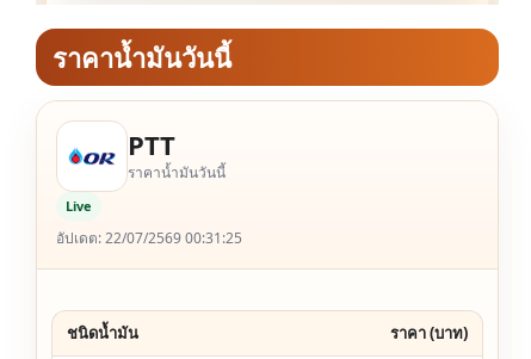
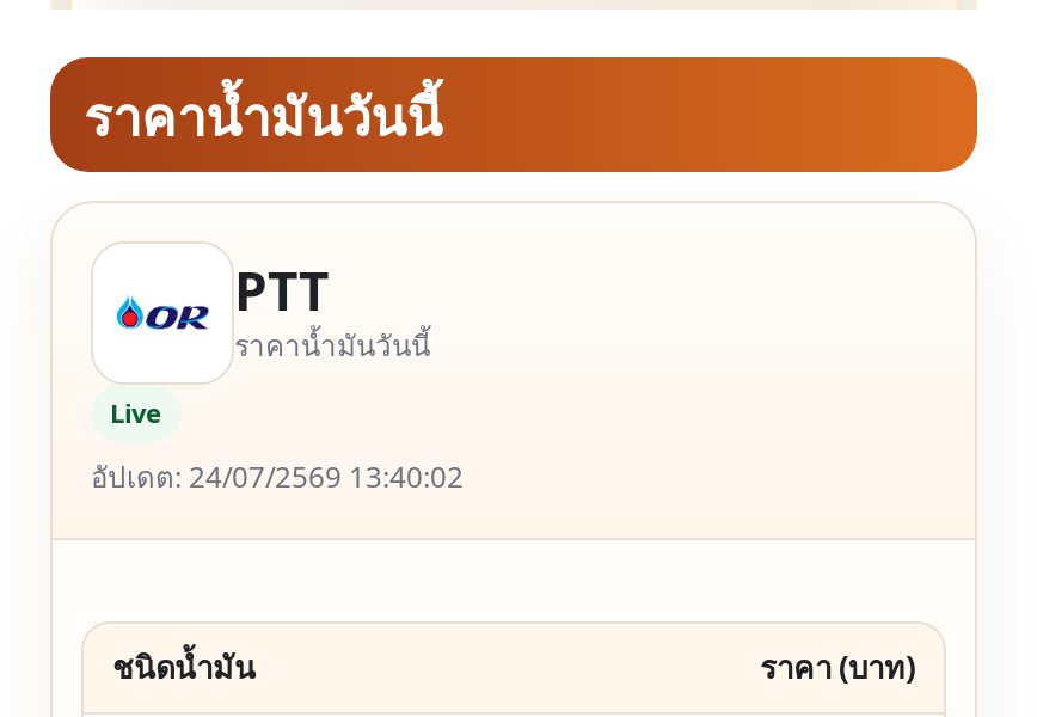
- อัปเดต: 22/07/2569 00:31:25
+ อัปเดต: 24/07/2569 13:40:02
